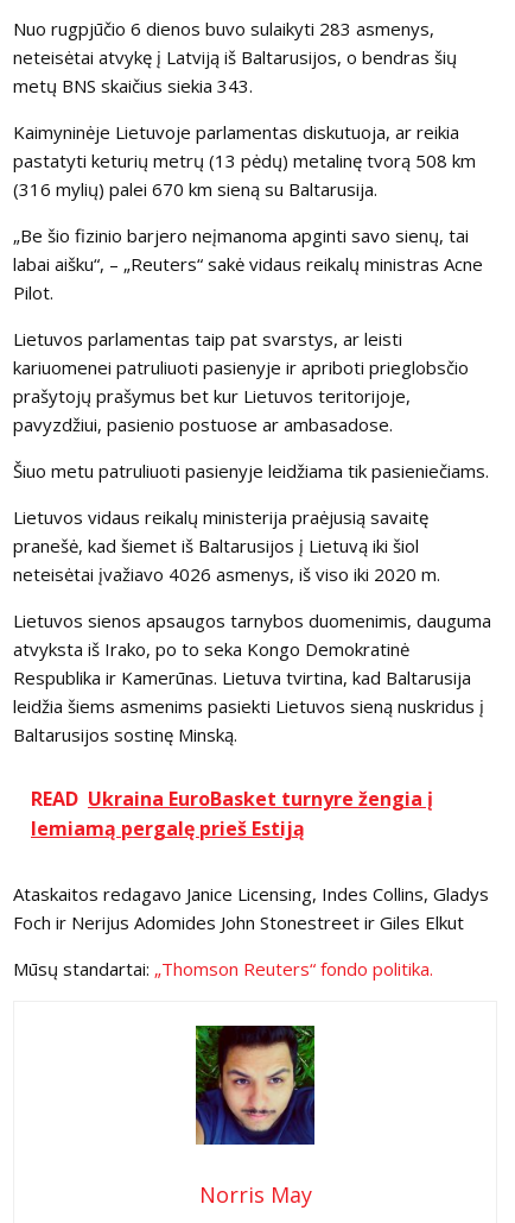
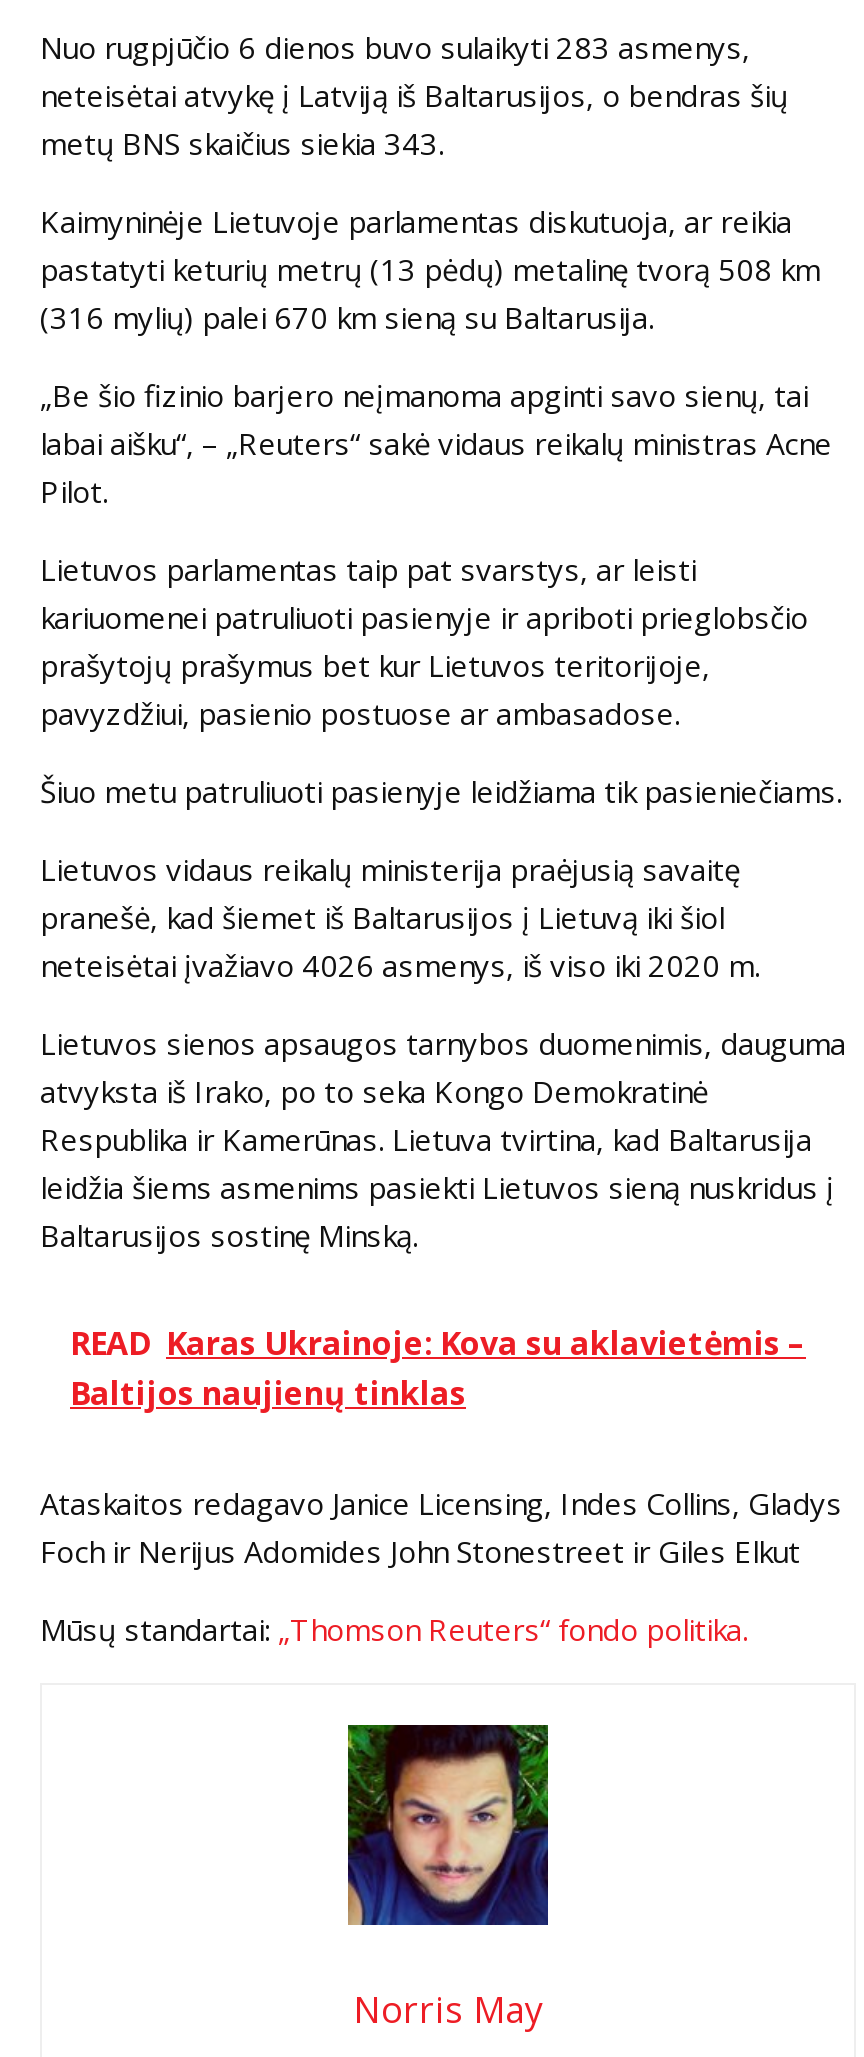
- READ Ukraina EuroBasket turnyre žengia į
- lemiamą pergalę prieš Estiją
+ READ Karas Ukrainoje: Kova su aklavietėmis –
+ Baltijos naujienų tinklas
